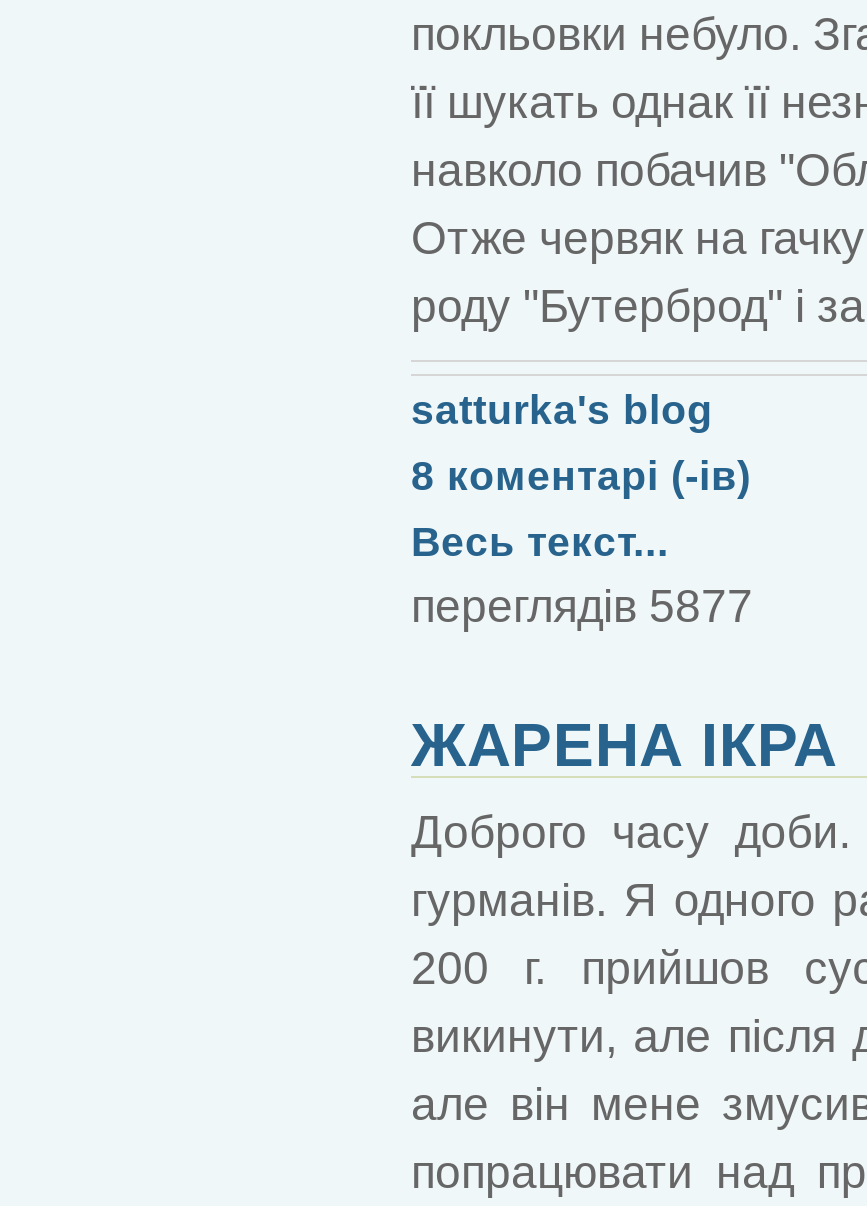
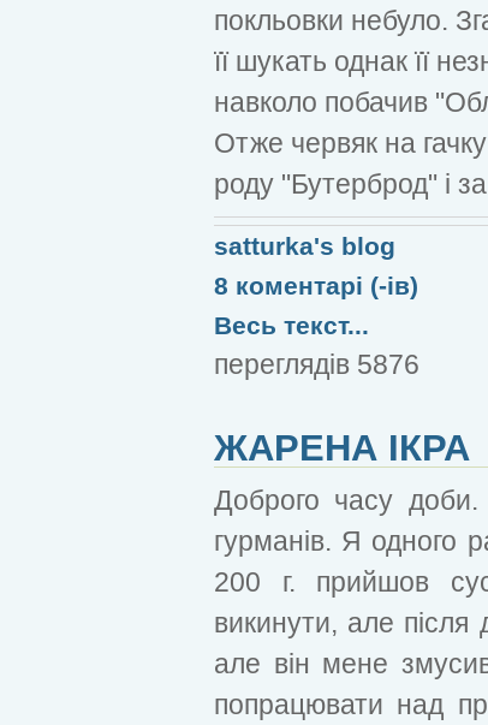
- переглядів 5877
+ переглядів 5876
